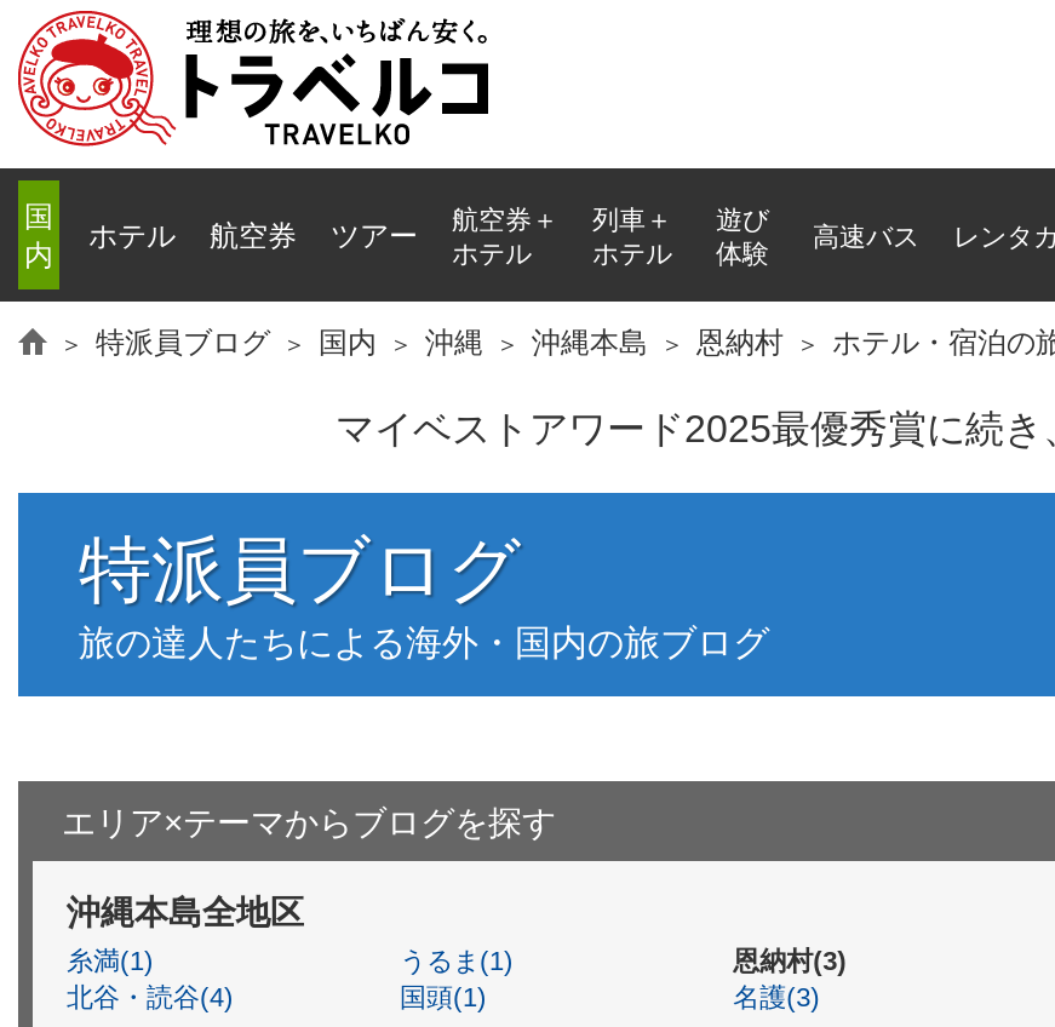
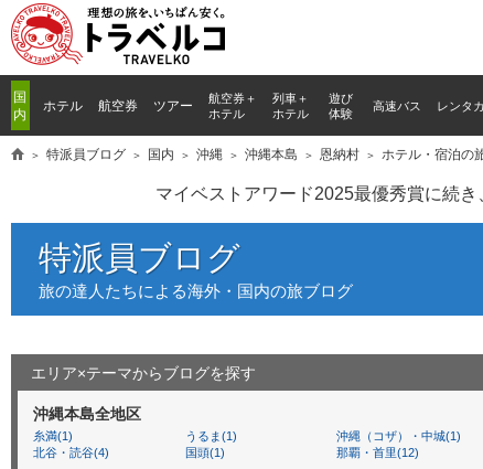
- 恩納村(3)
+ 沖縄（コザ）・中城(1)

- 名護(3)
+ 那覇・首里(12)
